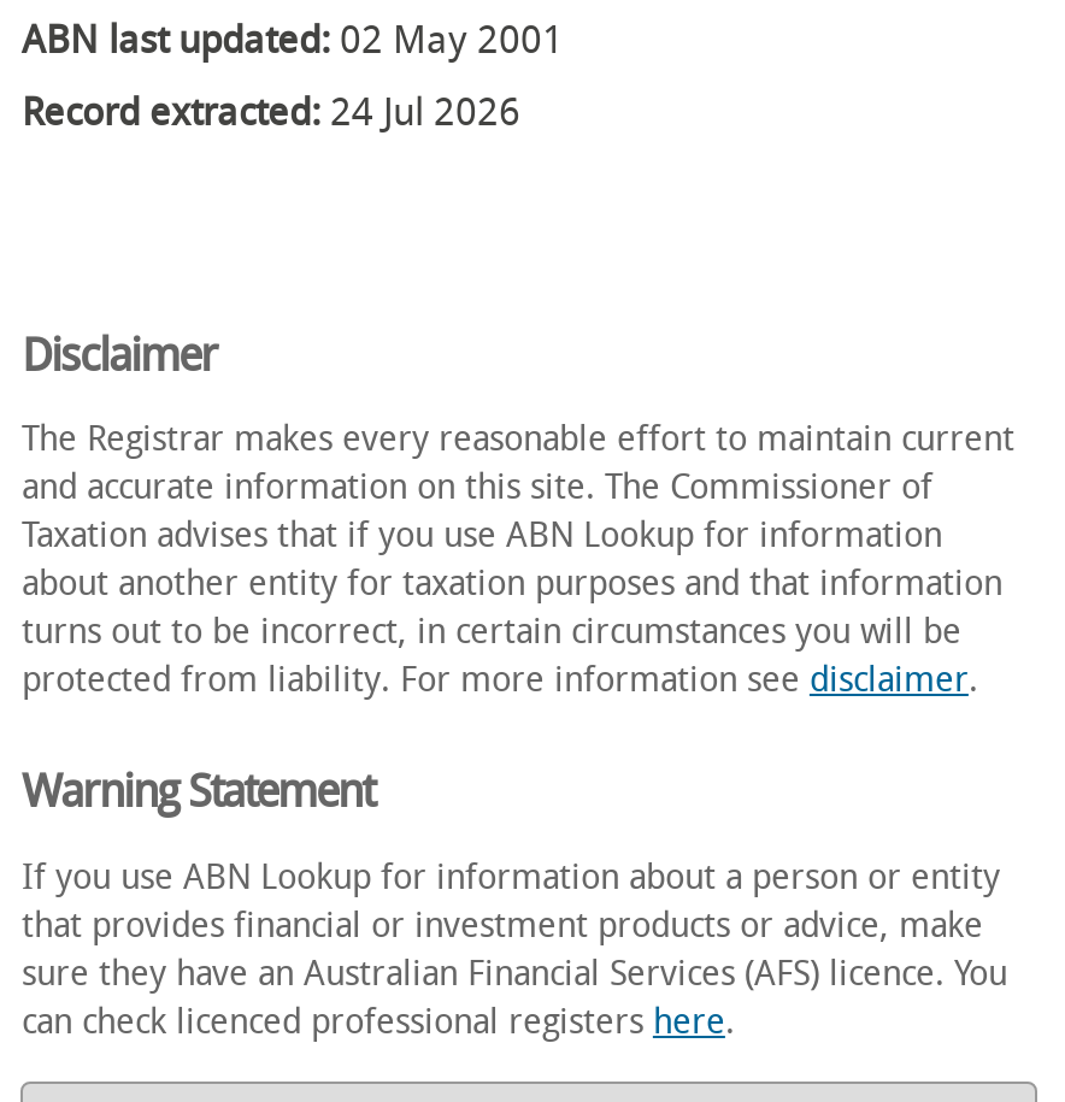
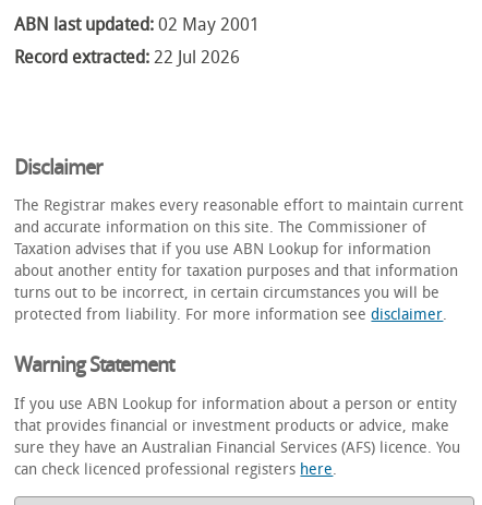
- Record extracted: 24 Jul 2026
+ Record extracted: 22 Jul 2026
